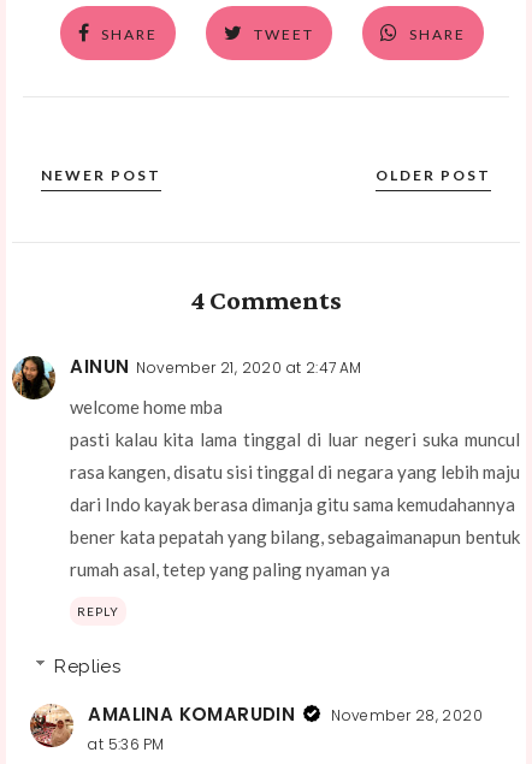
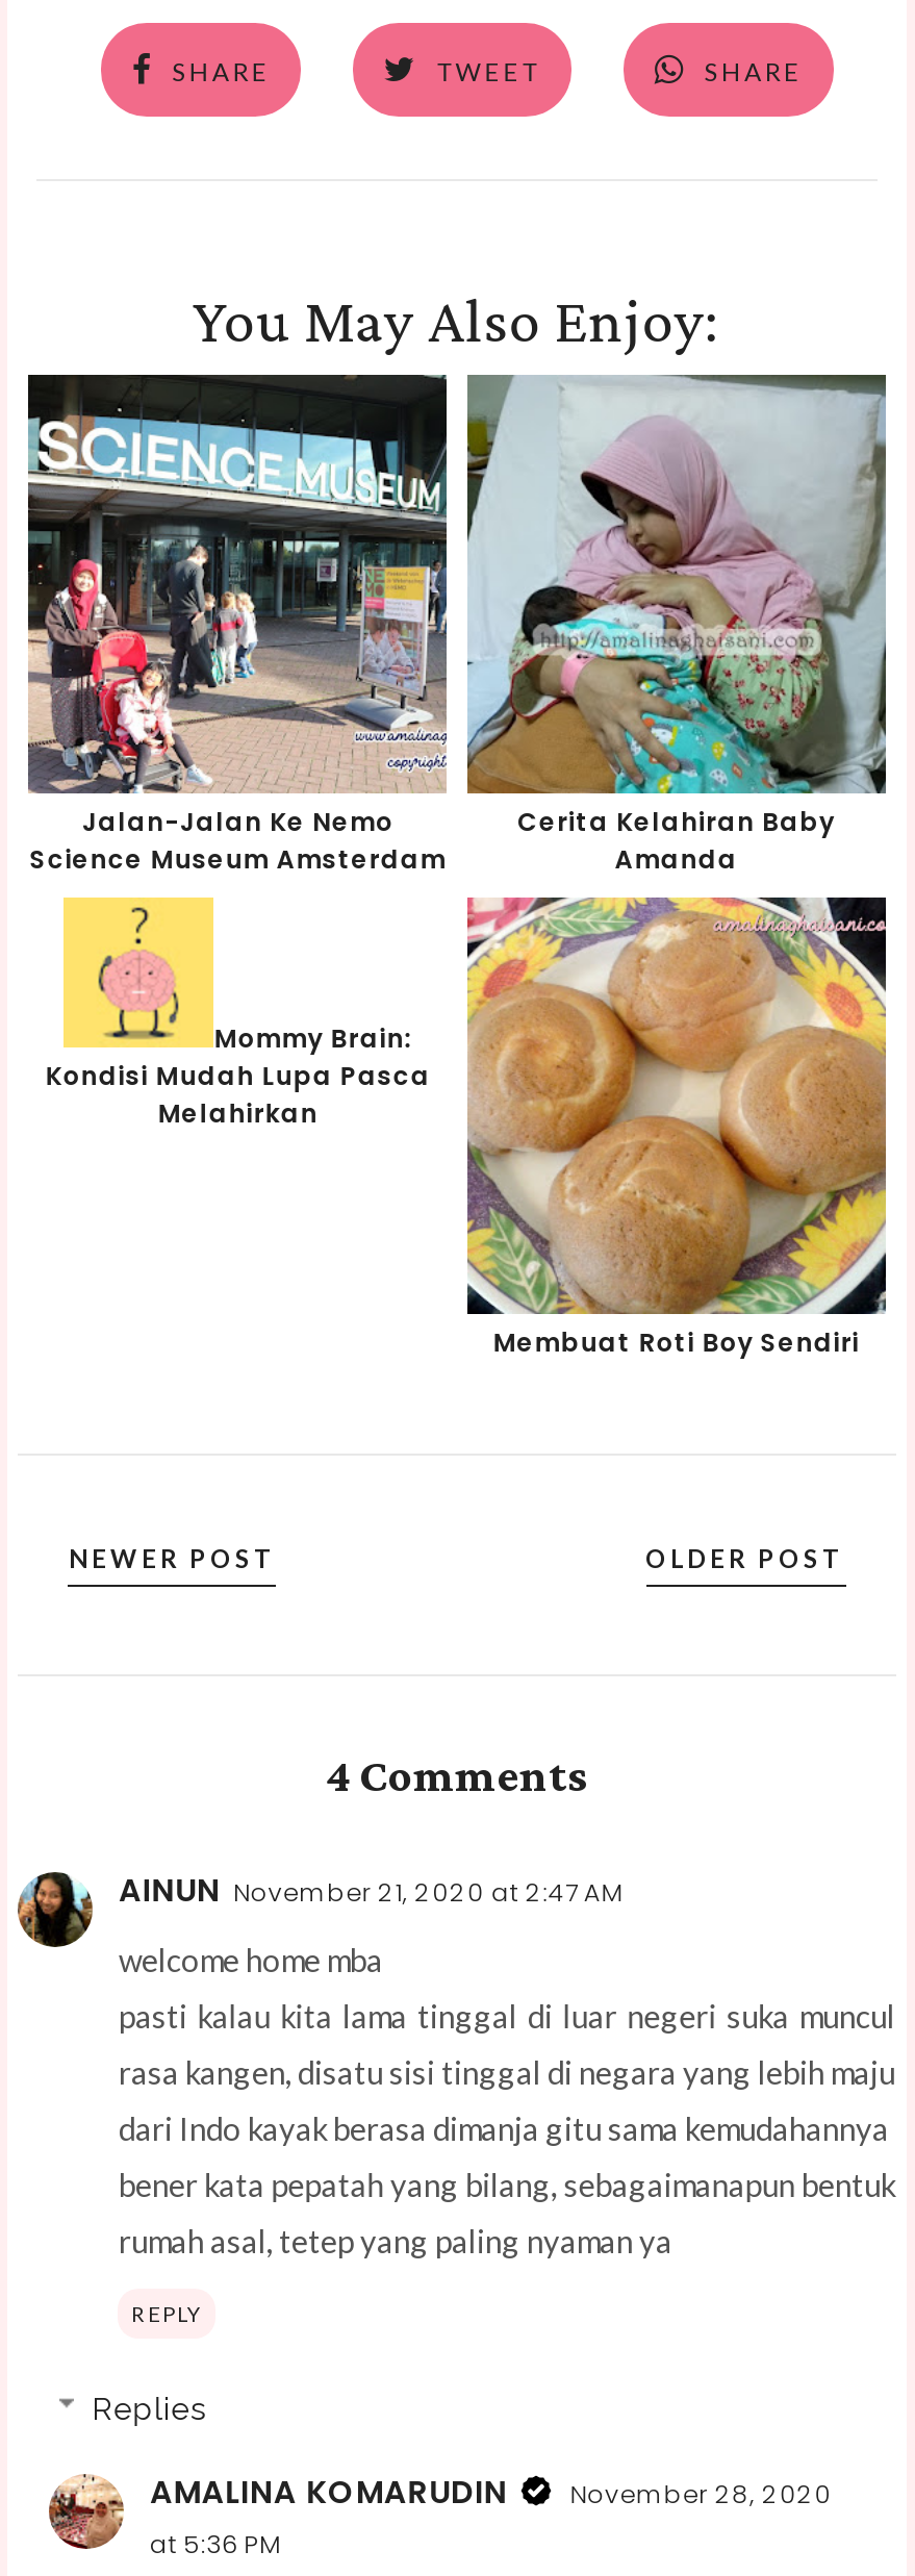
+ [image]
+ Jalan-Jalan Ke Nemo
+ Science Museum Amsterdam

+ [image]
+ Mommy Brain:
+ Kondisi Mudah Lupa Pasca
+ Melahirkan

+ You May Also Enjoy:

+ [image]
+ Cerita Kelahiran Baby
+ Amanda

+ [image]
+ Membuat Roti Boy Sendiri
